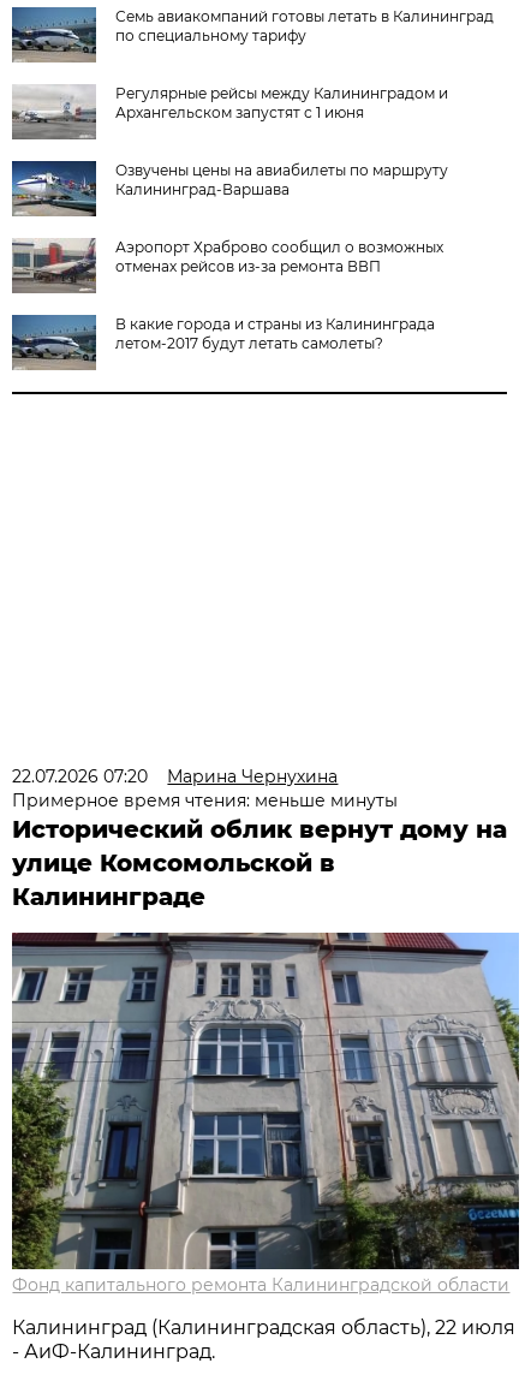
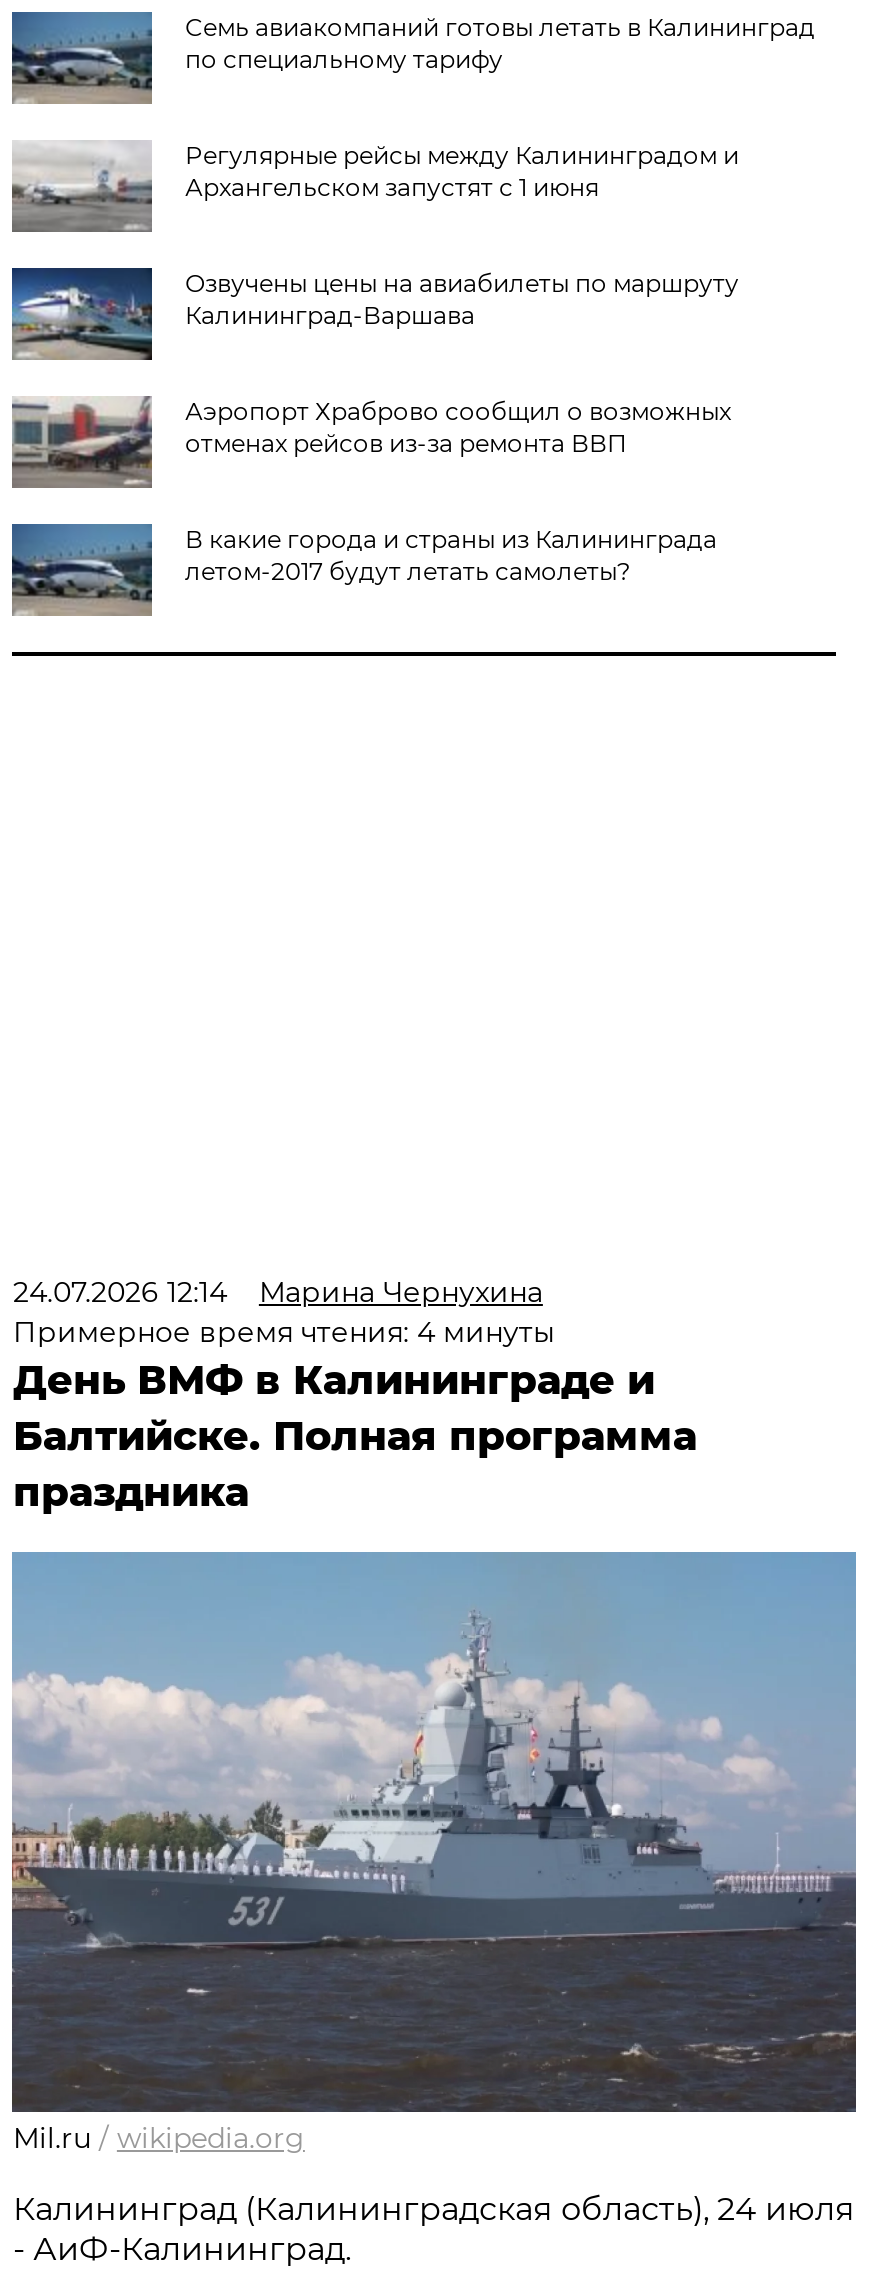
- 22.07.2026 07:20 Марина Чернухина
+ 24.07.2026 12:14 Марина Чернухина

- Примерное время чтения: меньше минуты
- Исторический облик вернут дому на
- улице Комсомольской в
- Калининграде
+ Примерное время чтения: 4 минуты
+ День ВМФ в Калининграде и
+ Балтийске. Полная программа
+ праздника

- [image]
- Фонд капитального ремонта Калининградской области
+ [image]
+ Mil.ru / wikipedia.org

- Калининград (Калининградская область), 22 июля
+ Калининград (Калининградская область), 24 июля
